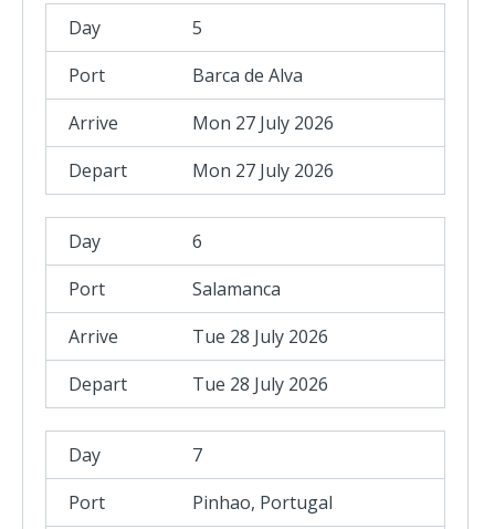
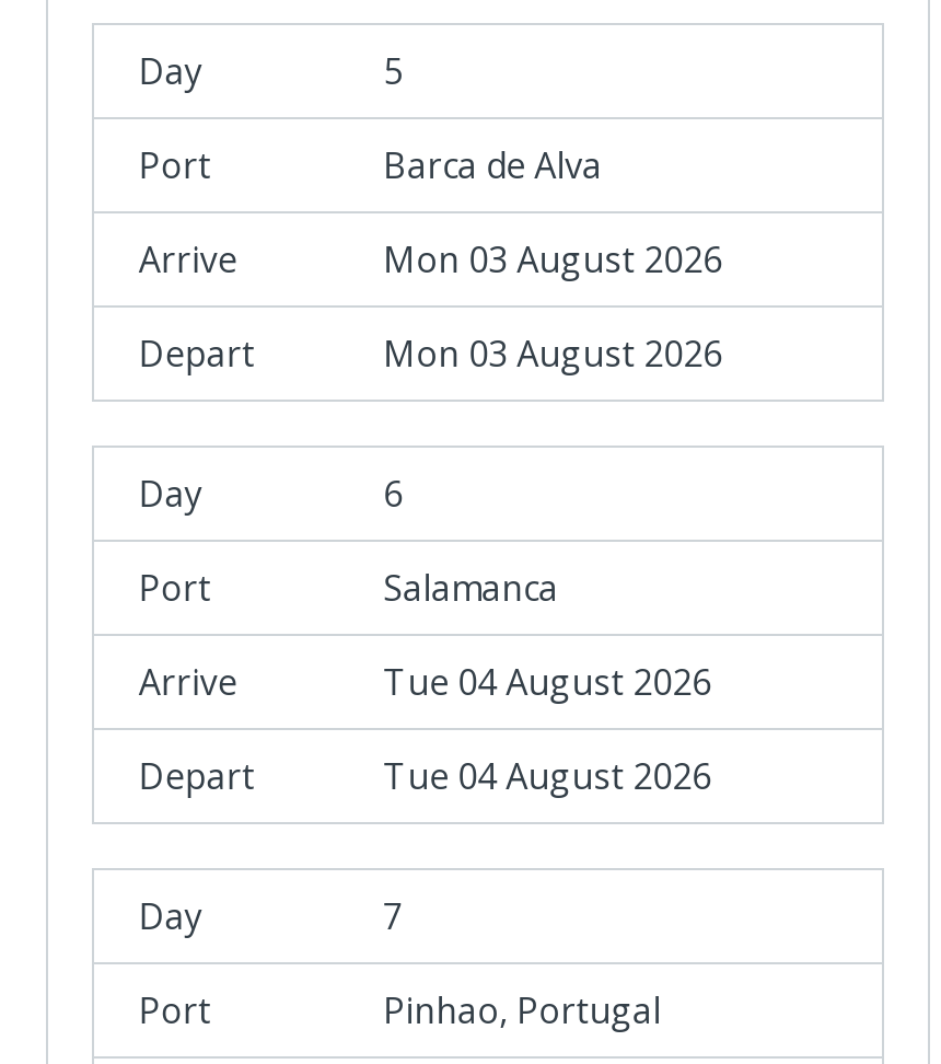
- Mon 27 July 2026
+ Mon 03 August 2026

- Mon 27 July 2026
+ Mon 03 August 2026

- Tue 28 July 2026
+ Tue 04 August 2026

- Tue 28 July 2026
+ Tue 04 August 2026
